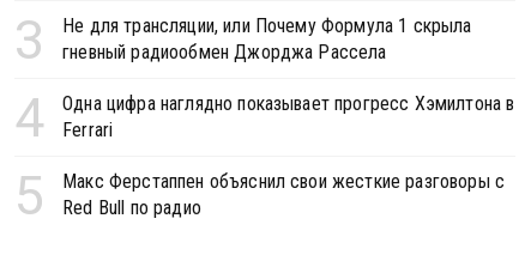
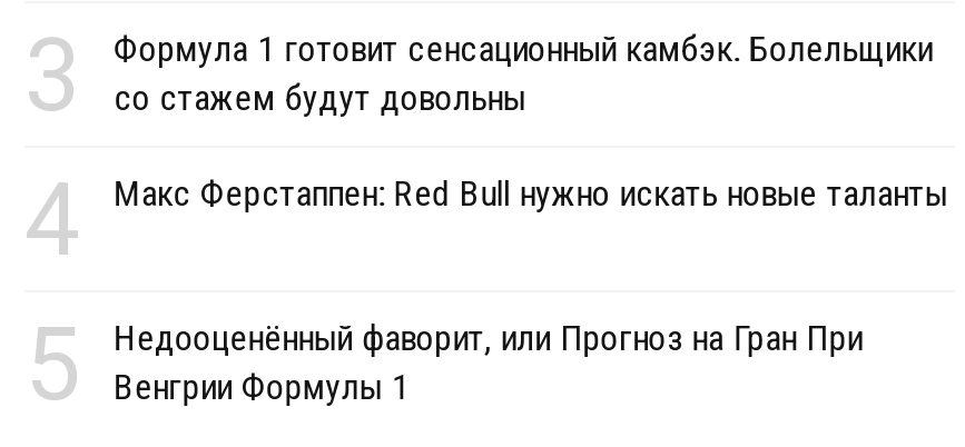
- Не для трансляции, или Почему Формула 1 скрыла
- гневный радиообмен Джорджа Рассела
+ Формула 1 готовит сенсационный камбэк. Болельщики
+ со стажем будут довольны

- Одна цифра наглядно показывает прогресс Хэмилтона в
- Ferrari
+ Макс Ферстаппен: Red Bull нужно искать новые таланты

- Макс Ферстаппен объяснил свои жесткие разговоры с
- Red Bull по радио
+ Недооценённый фаворит, или Прогноз на Гран При
+ Венгрии Формулы 1
